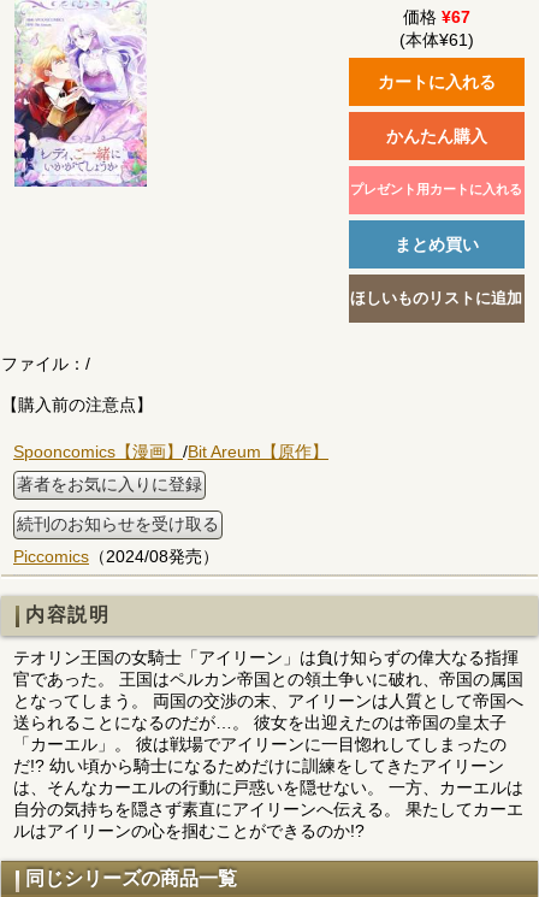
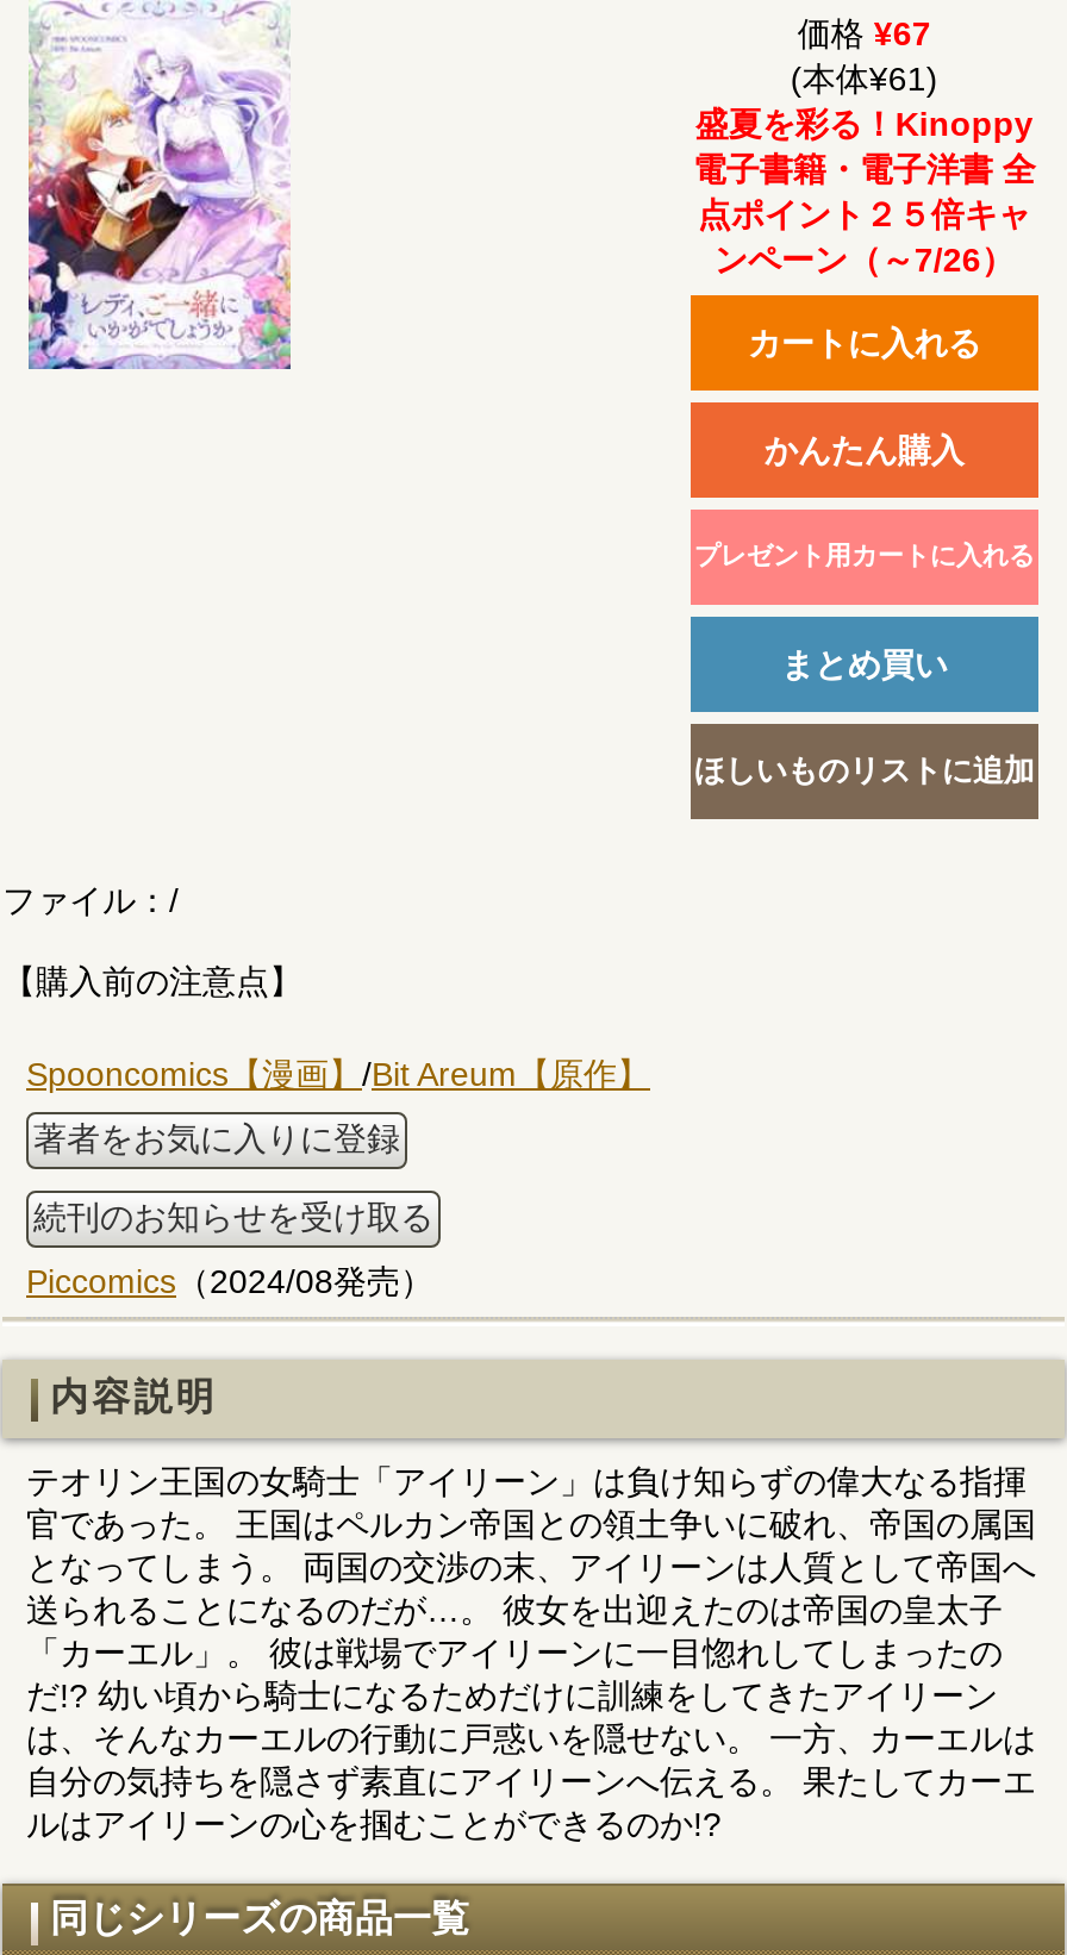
+ 盛夏を彩る！Kinoppy
+ 電子書籍・電子洋書 全
+ 点ポイント２５倍キャ
+ ンペーン（～7/26）
